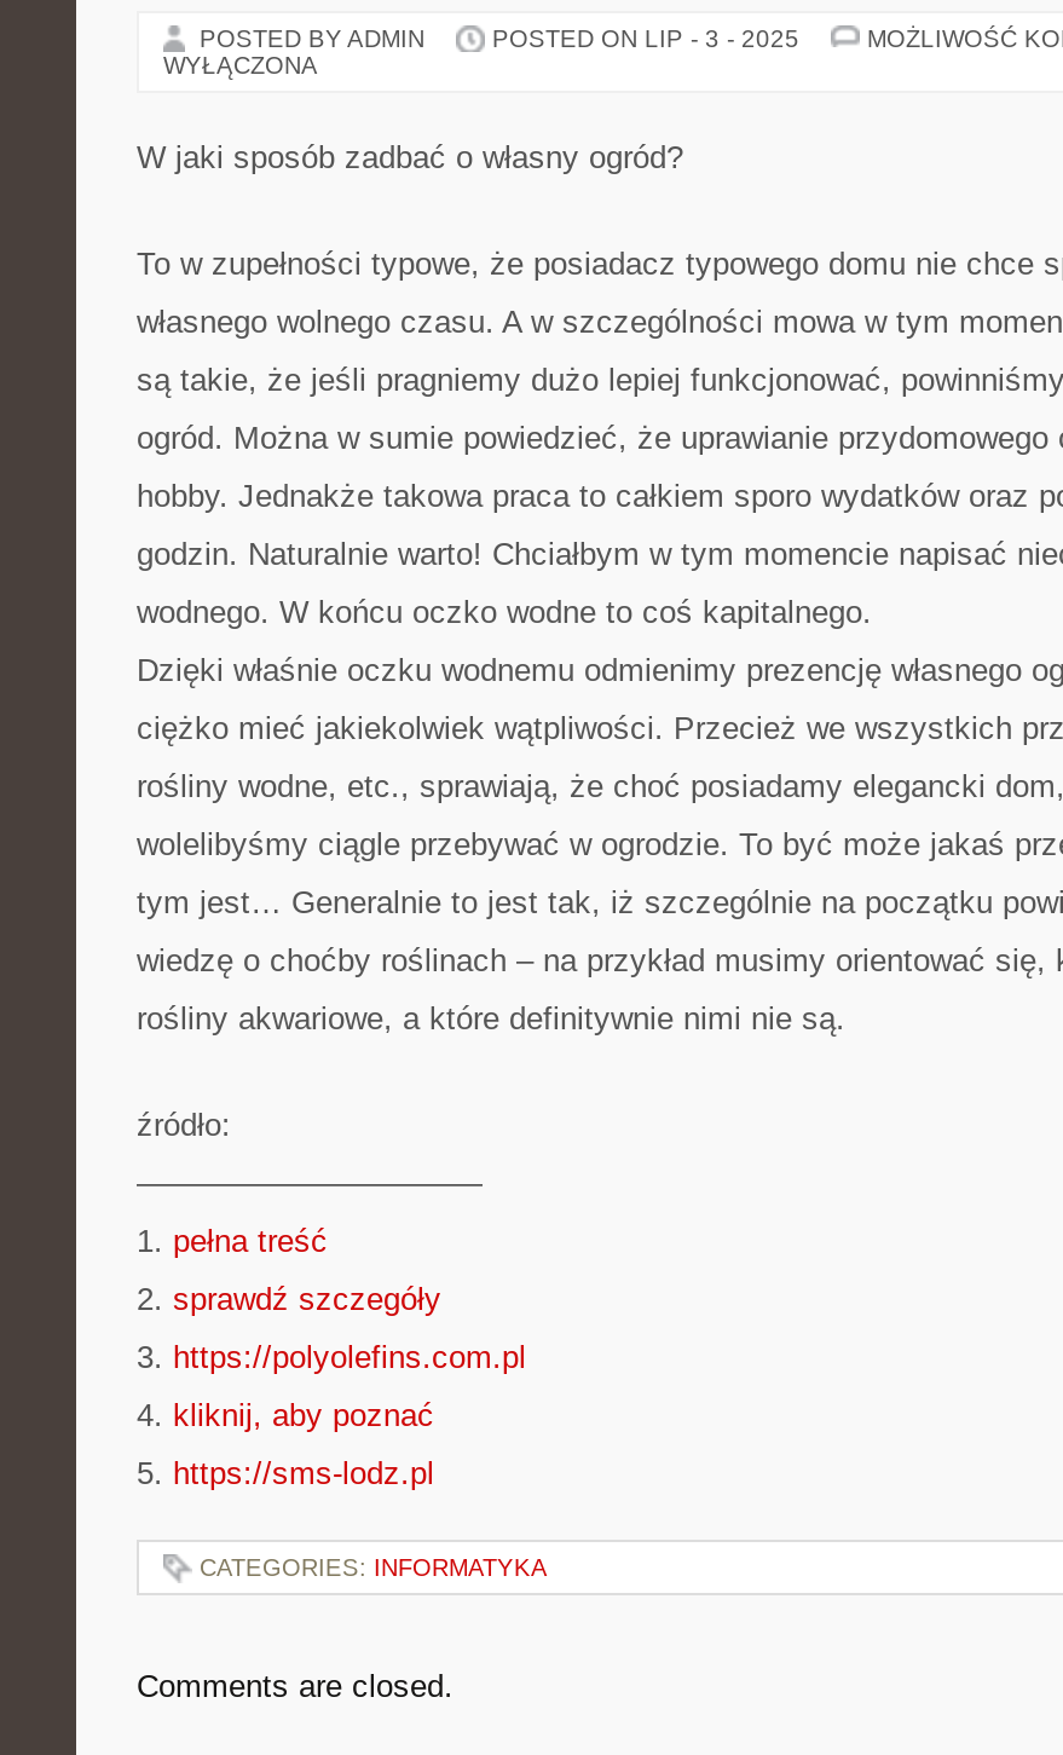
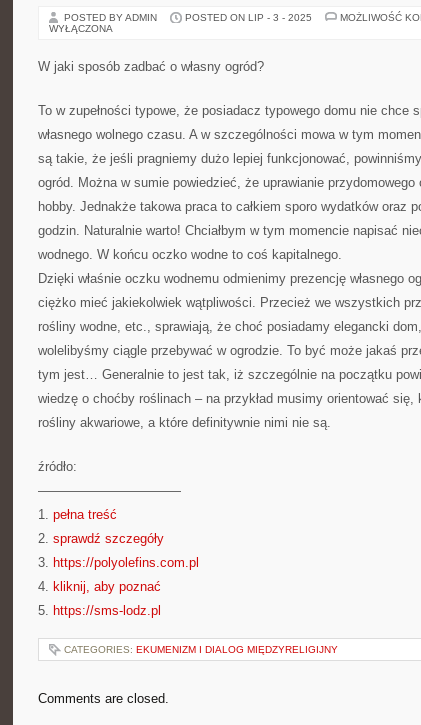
- CATEGORIES: INFORMATYKA
+ CATEGORIES: EKUMENIZM I DIALOG MIĘDZYRELIGIJNY
